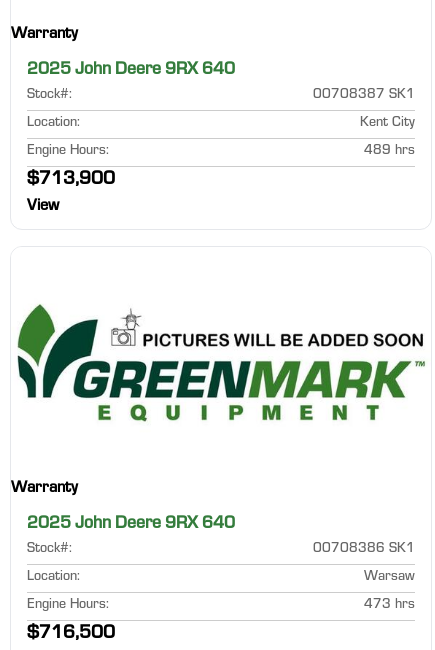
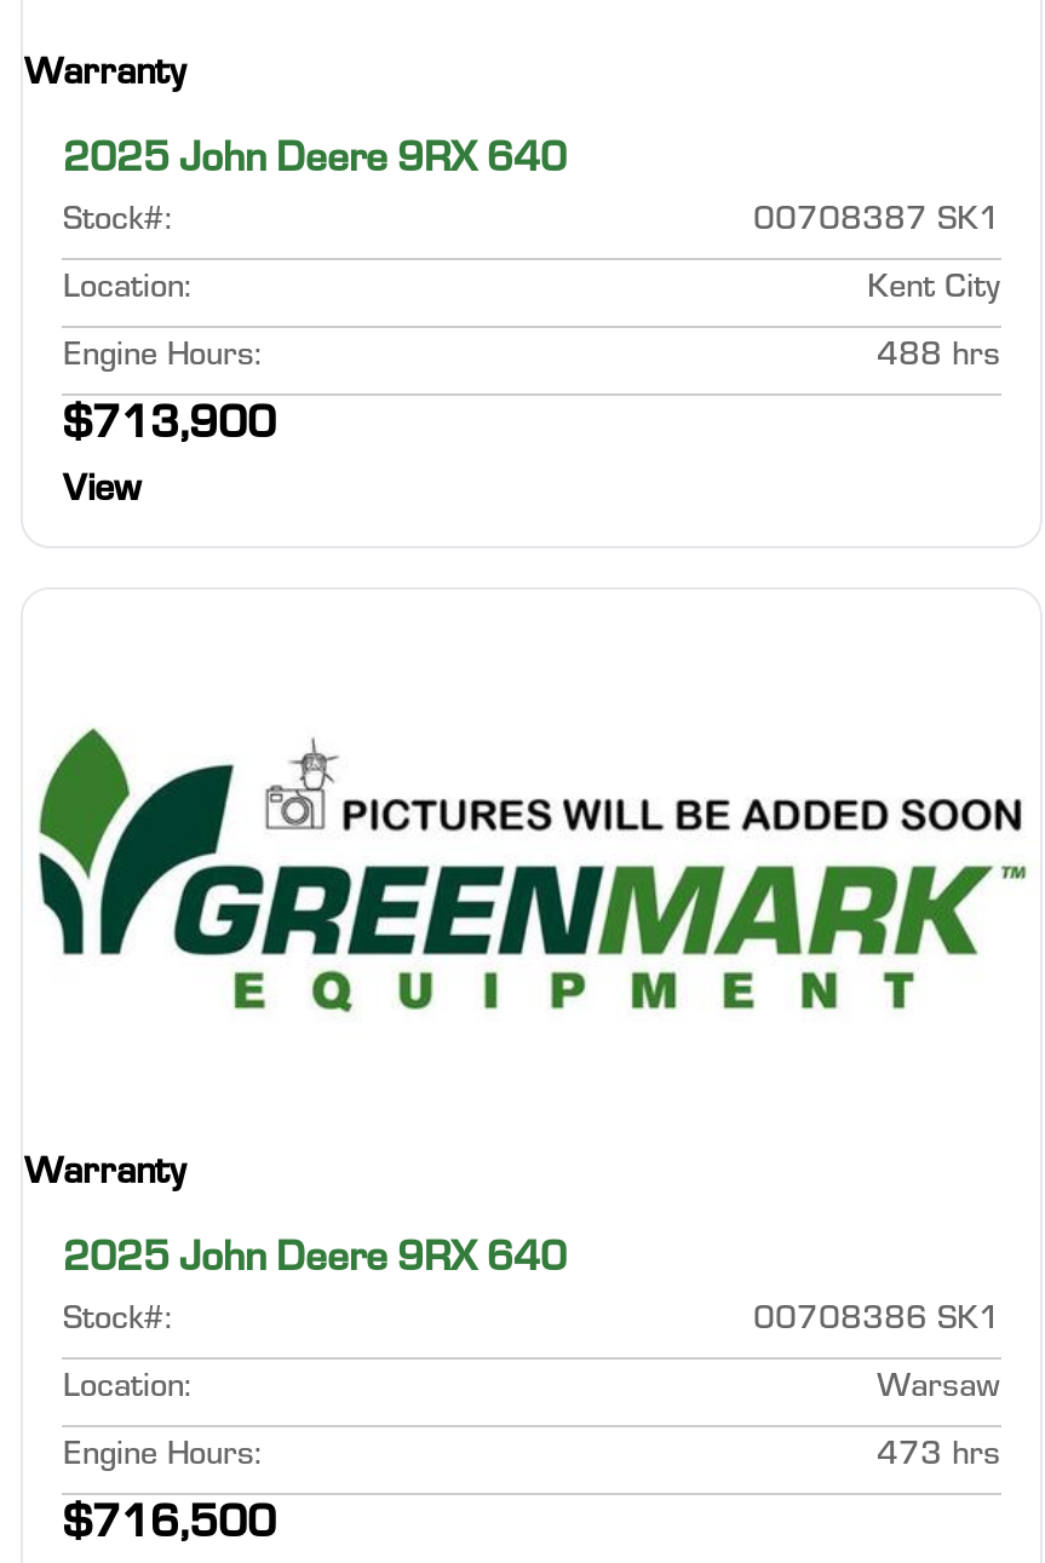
- 489 hrs
+ 488 hrs
